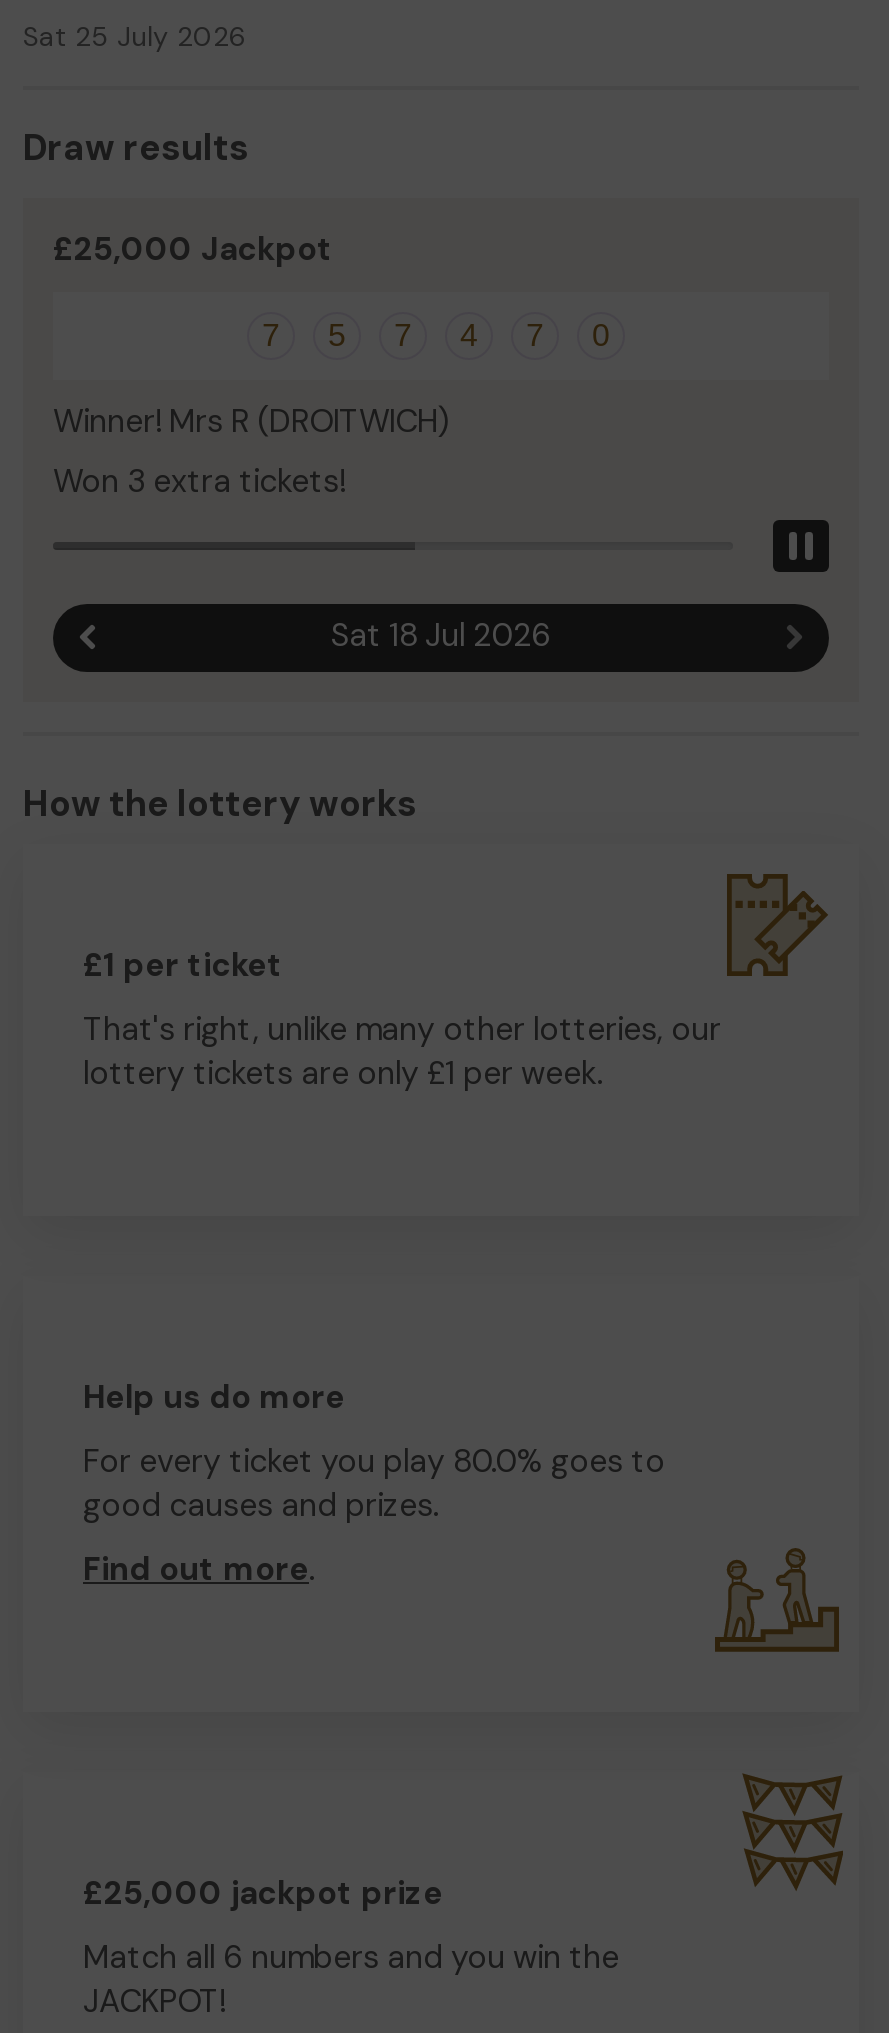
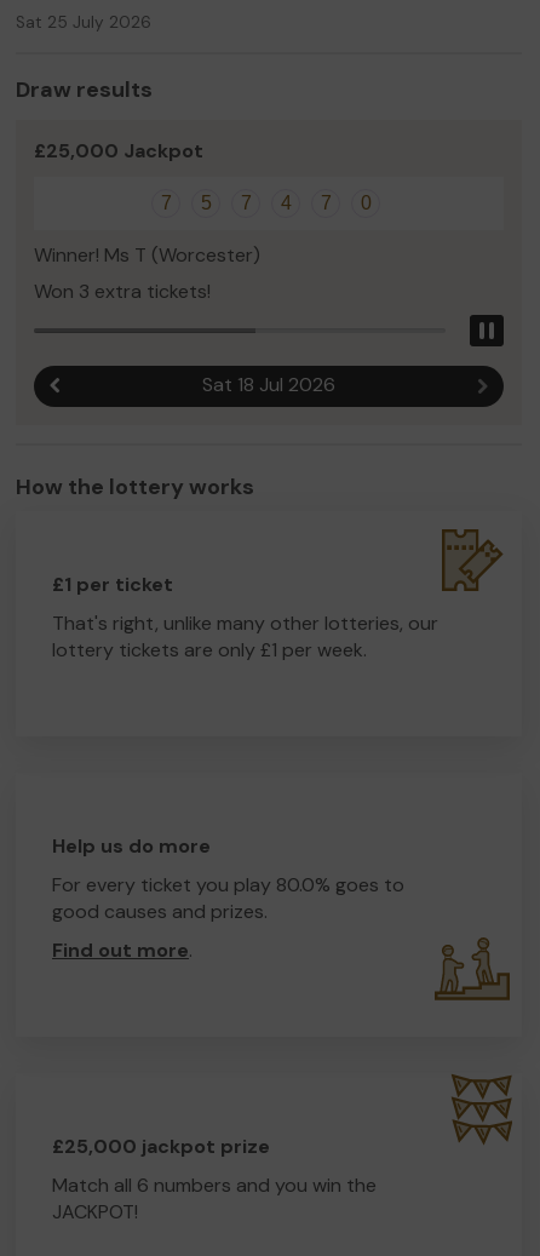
- Winner! Mrs R (DROITWICH)
+ Winner! Ms T (Worcester)
